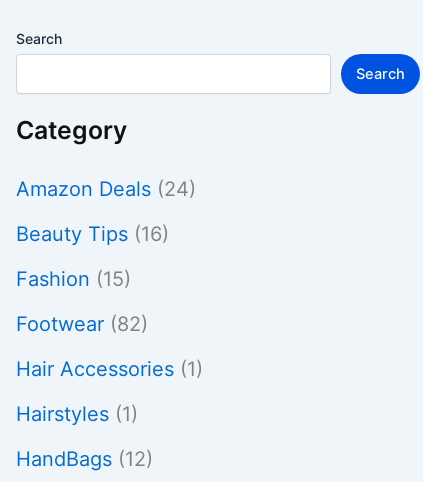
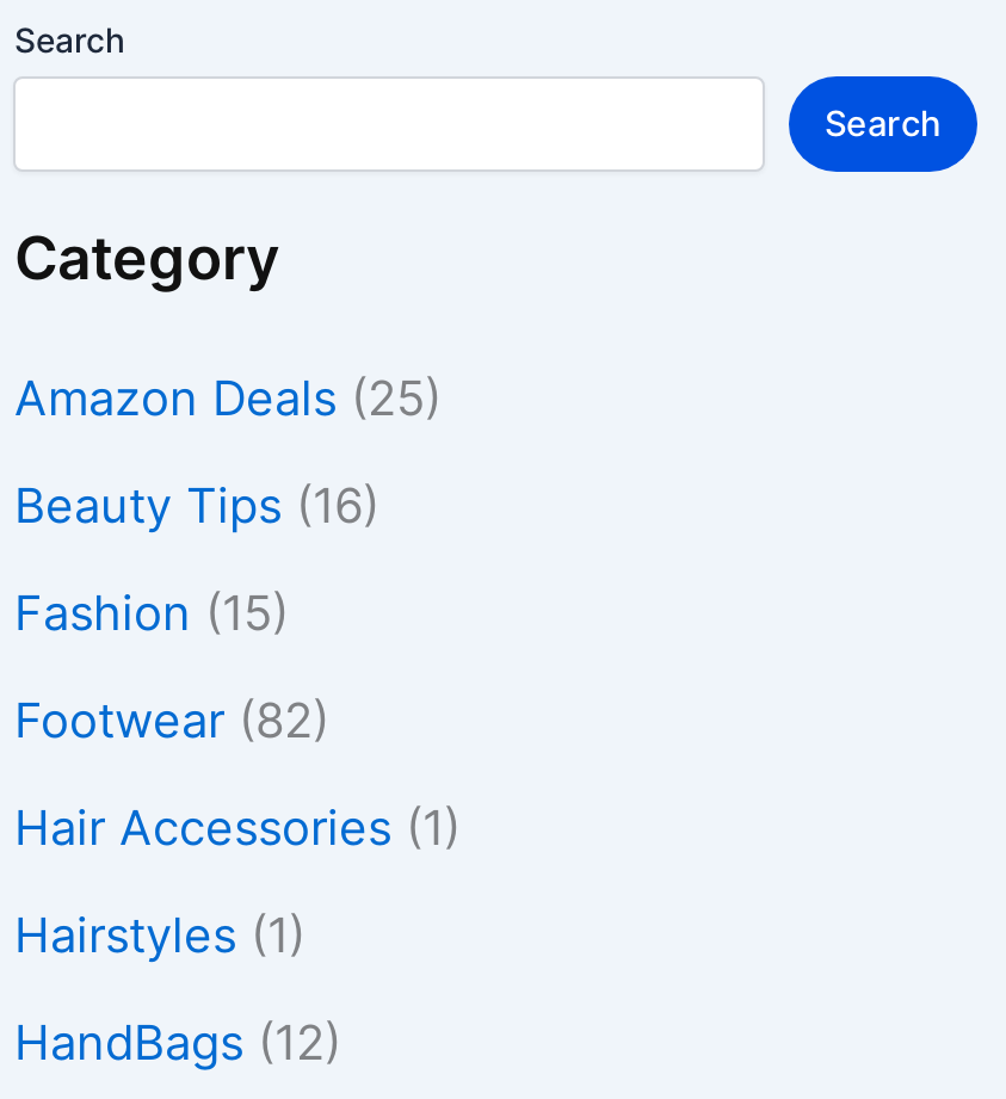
- Amazon Deals (24)
+ Amazon Deals (25)
